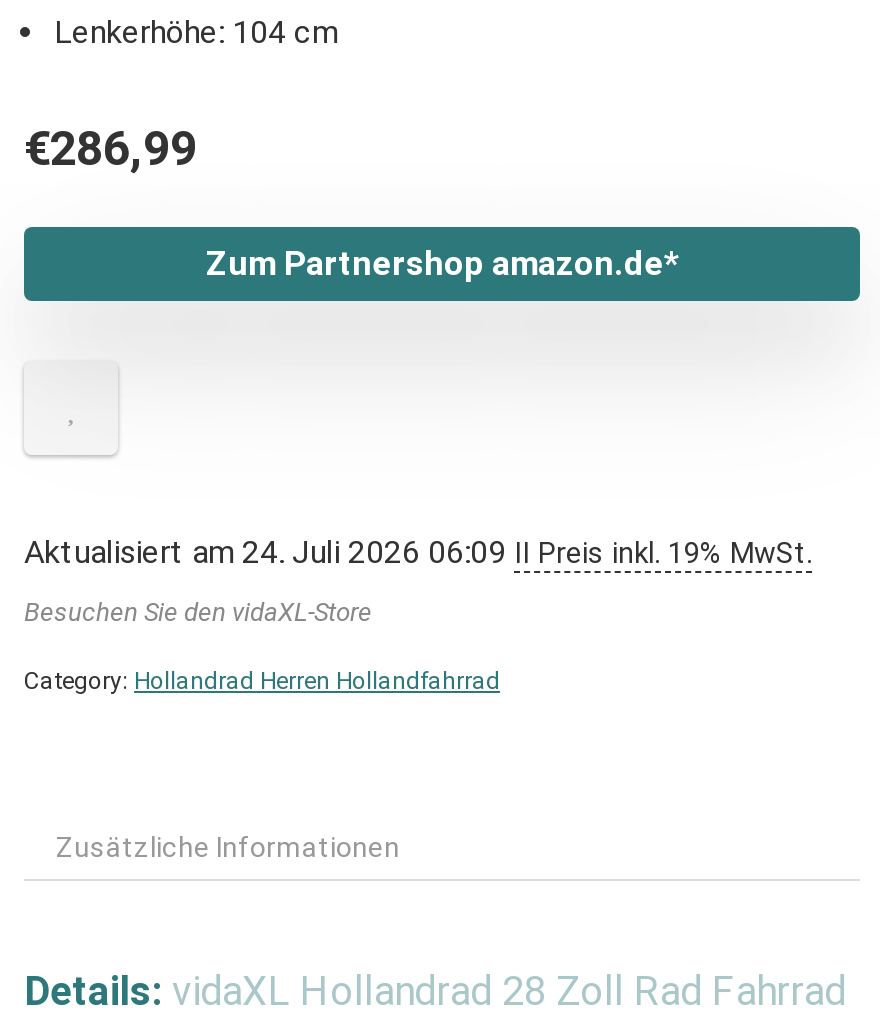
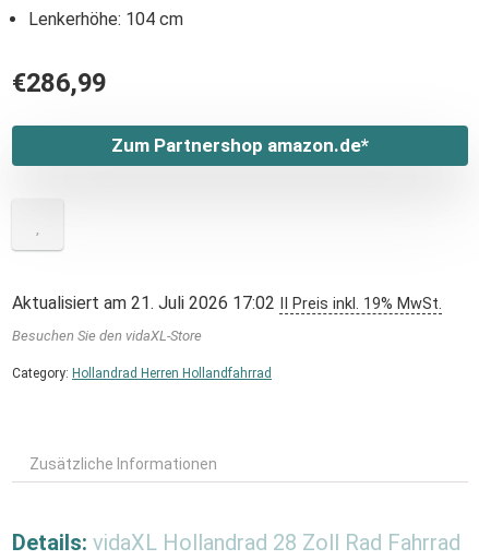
- Aktualisiert am 24. Juli 2026 06:09 II Preis inkl. 19% MwSt.
+ Aktualisiert am 21. Juli 2026 17:02 II Preis inkl. 19% MwSt.
